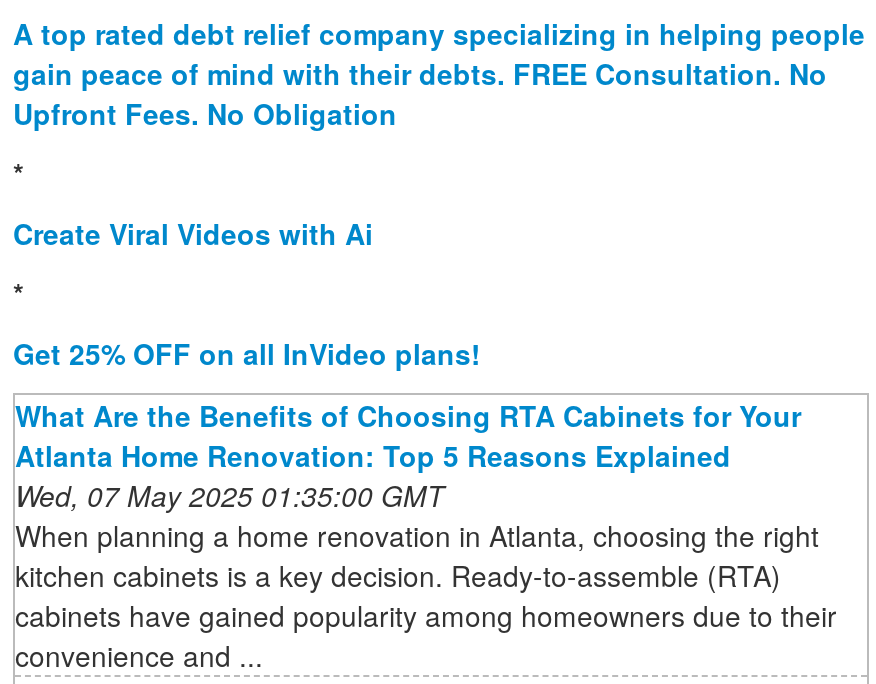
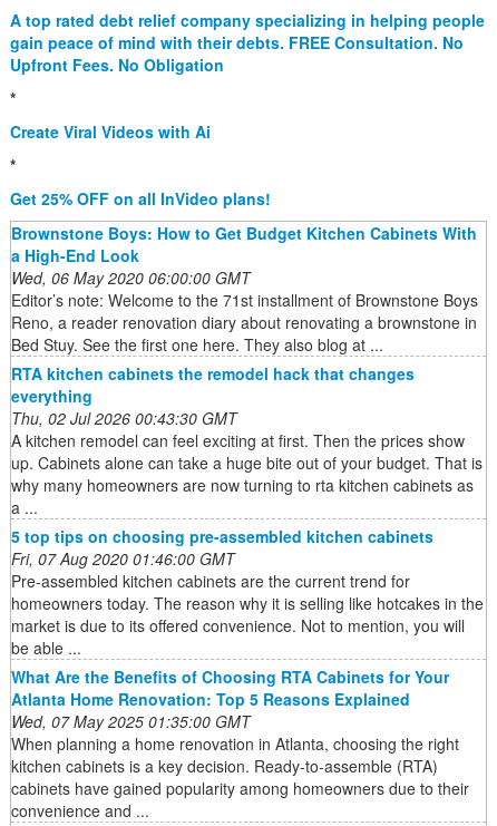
+ Brownstone Boys: How to Get Budget Kitchen Cabinets With
+ a High-End Look
+ Wed, 06 May 2020 06:00:00 GMT
+ Editor’s note: Welcome to the 71st installment of Brownstone Boys
+ Reno, a reader renovation diary about renovating a brownstone in
+ Bed Stuy. See the first one here. They also blog at ...
+ RTA kitchen cabinets the remodel hack that changes
+ everything
+ Thu, 02 Jul 2026 00:43:30 GMT
+ A kitchen remodel can feel exciting at first. Then the prices show
+ up. Cabinets alone can take a huge bite out of your budget. That is
+ why many homeowners are now turning to rta kitchen cabinets as
+ a ...
+ 5 top tips on choosing pre-assembled kitchen cabinets
+ Fri, 07 Aug 2020 01:46:00 GMT
+ Pre-assembled kitchen cabinets are the current trend for
+ homeowners today. The reason why it is selling like hotcakes in the
+ market is due to its offered convenience. Not to mention, you will
+ be able ...
